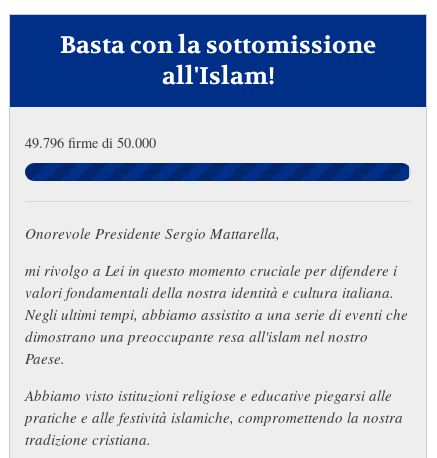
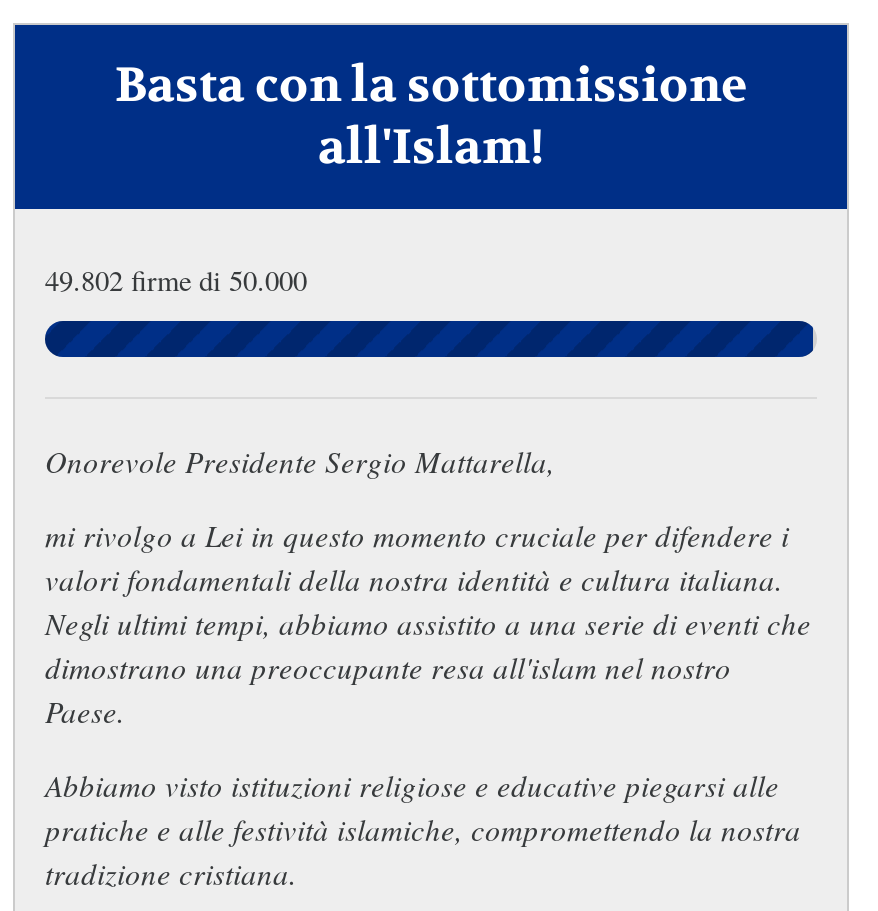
- 49.796 firme di 50.000
+ 49.802 firme di 50.000
